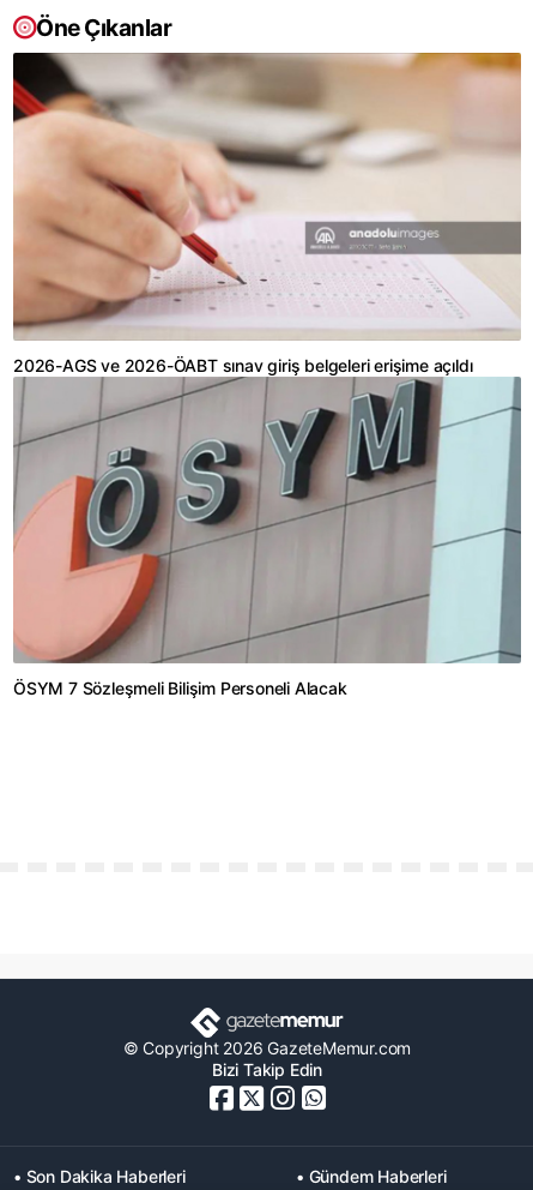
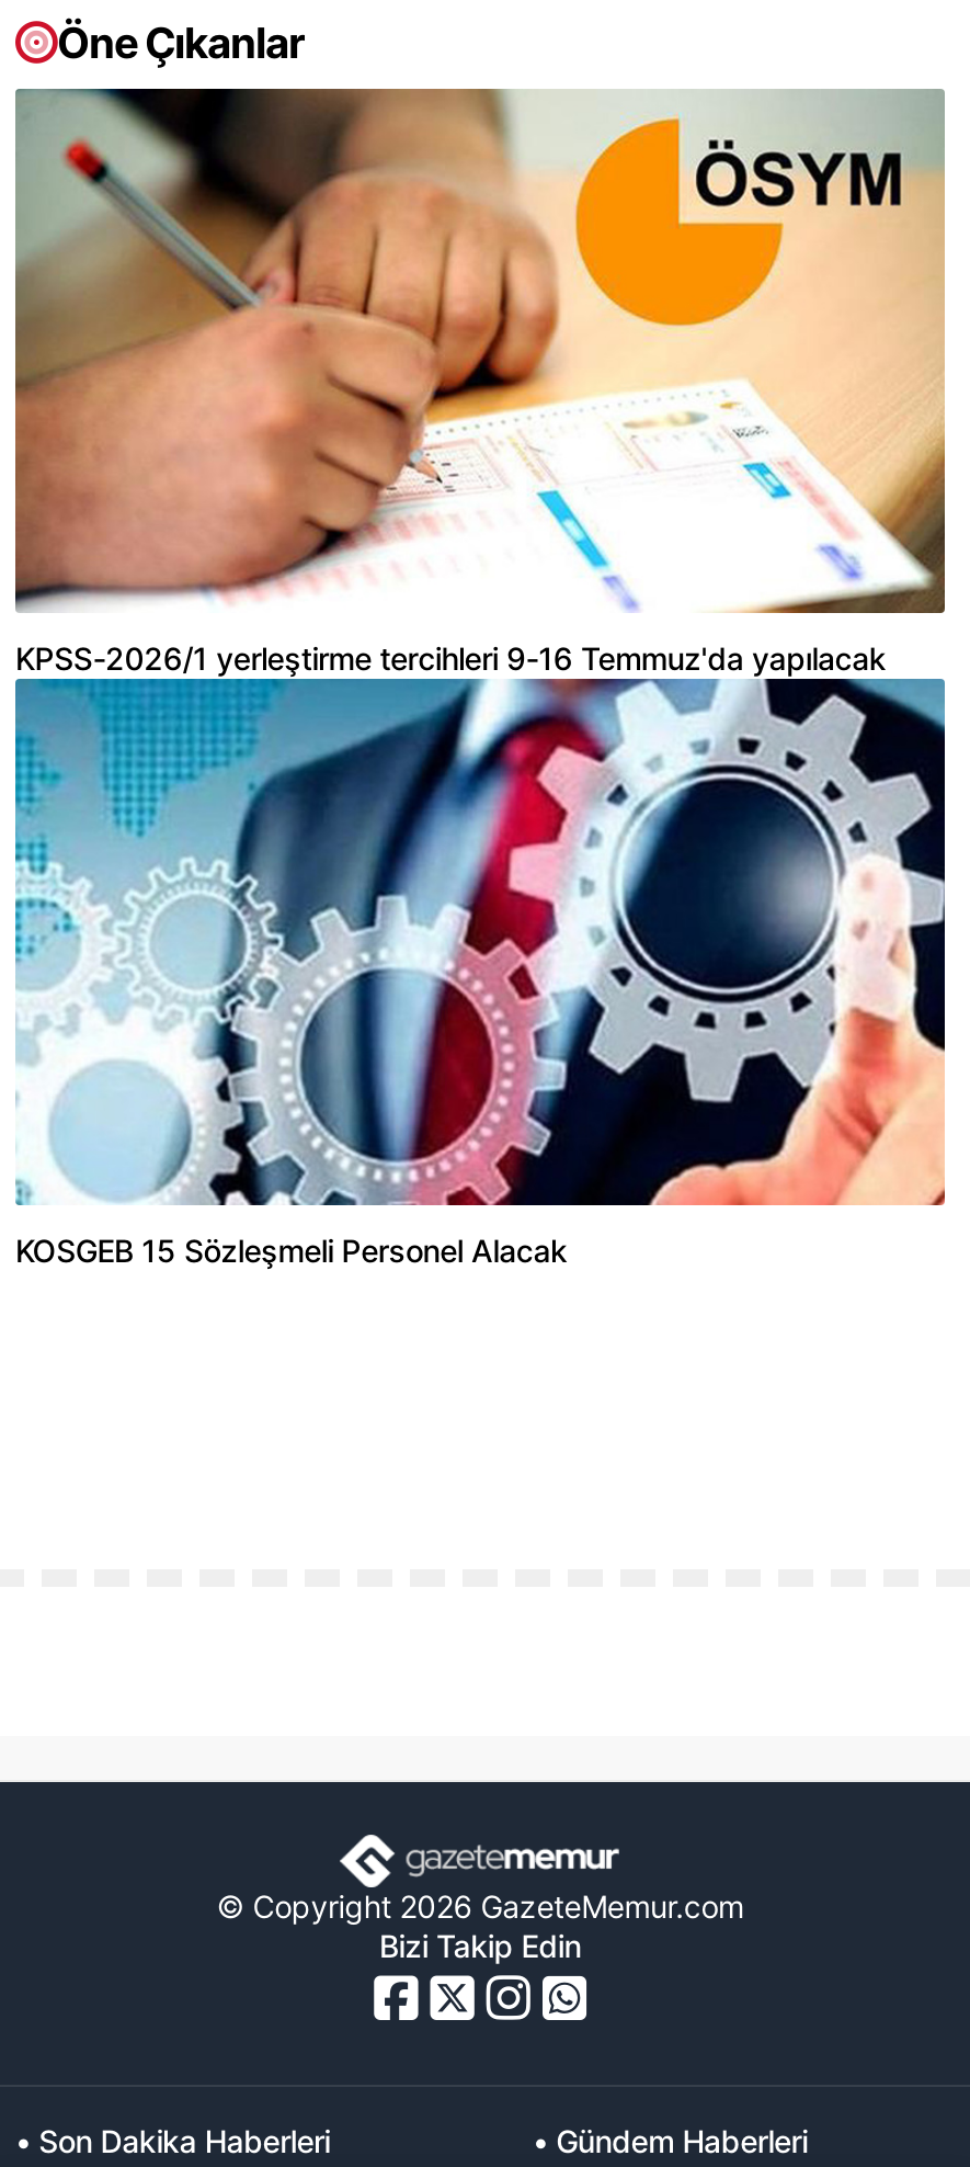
- [image]
- 2026-AGS ve 2026-ÖABT sınav giriş belgeleri erişime açıldı
+ [image]
+ KPSS-2026/1 yerleştirme tercihleri 9-16 Temmuz'da yapılacak

- [image]
- ÖSYM 7 Sözleşmeli Bilişim Personeli Alacak
+ [image]
+ KOSGEB 15 Sözleşmeli Personel Alacak
